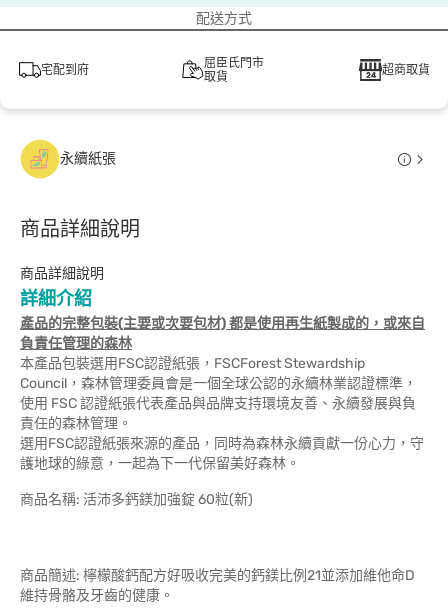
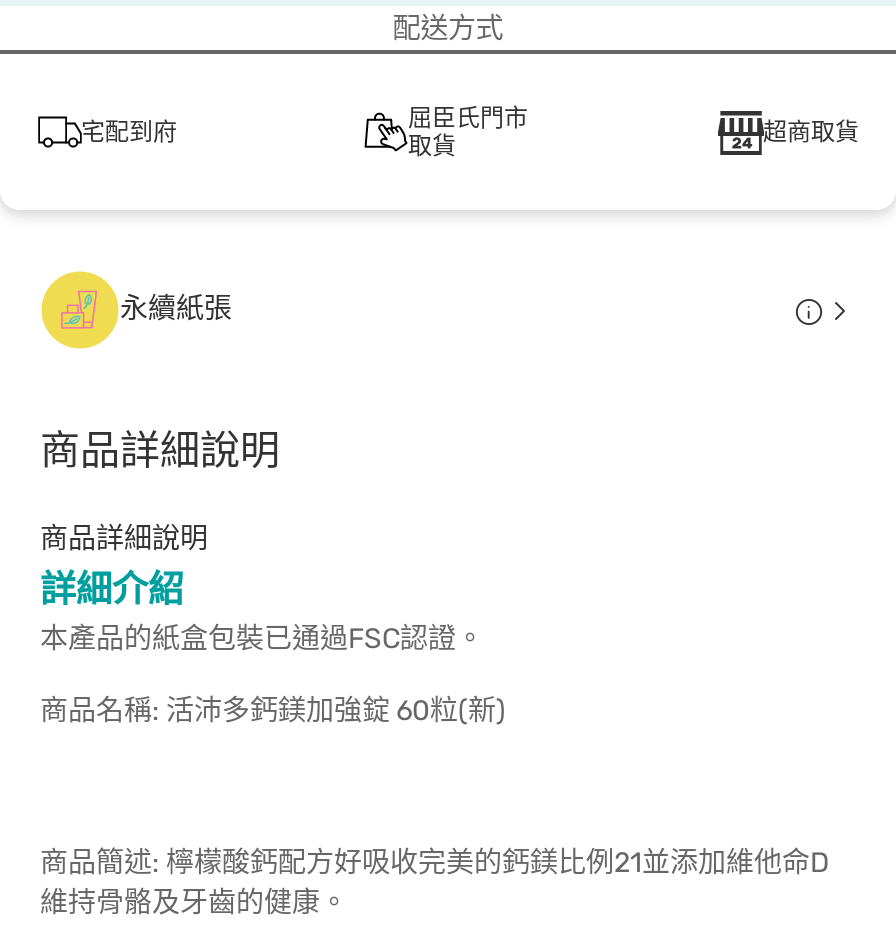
- 產品的完整包裝(主要或次要包材) 都是使用再生紙製成的，或來自
- 負責任管理的森林
- 本產品包裝選用FSC認證紙張，FSCForest Stewardship
- Council，森林管理委員會是一個全球公認的永續林業認證標準，
- 使用 FSC 認證紙張代表產品與品牌支持環境友善、永續發展與負
- 責任的森林管理。
- 選用FSC認證紙張來源的產品，同時為森林永續貢獻一份心力，守
- 護地球的綠意，一起為下一代保留美好森林。
+ 本產品的紙盒包裝已通過FSC認證。
